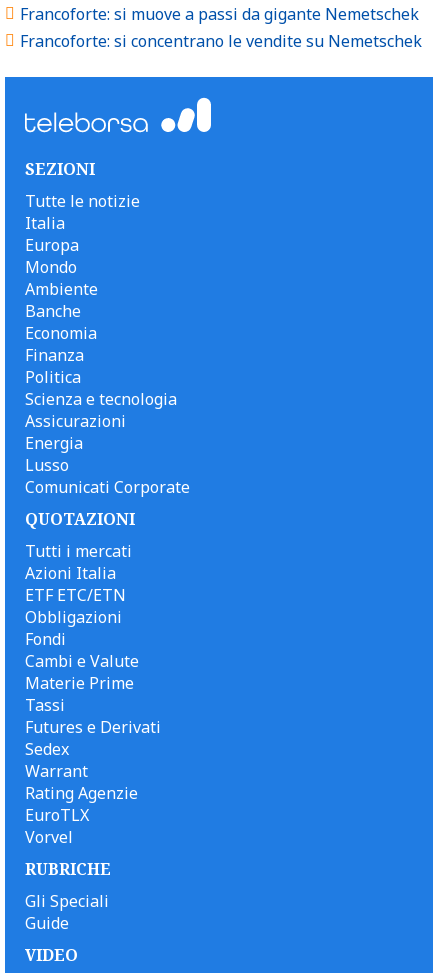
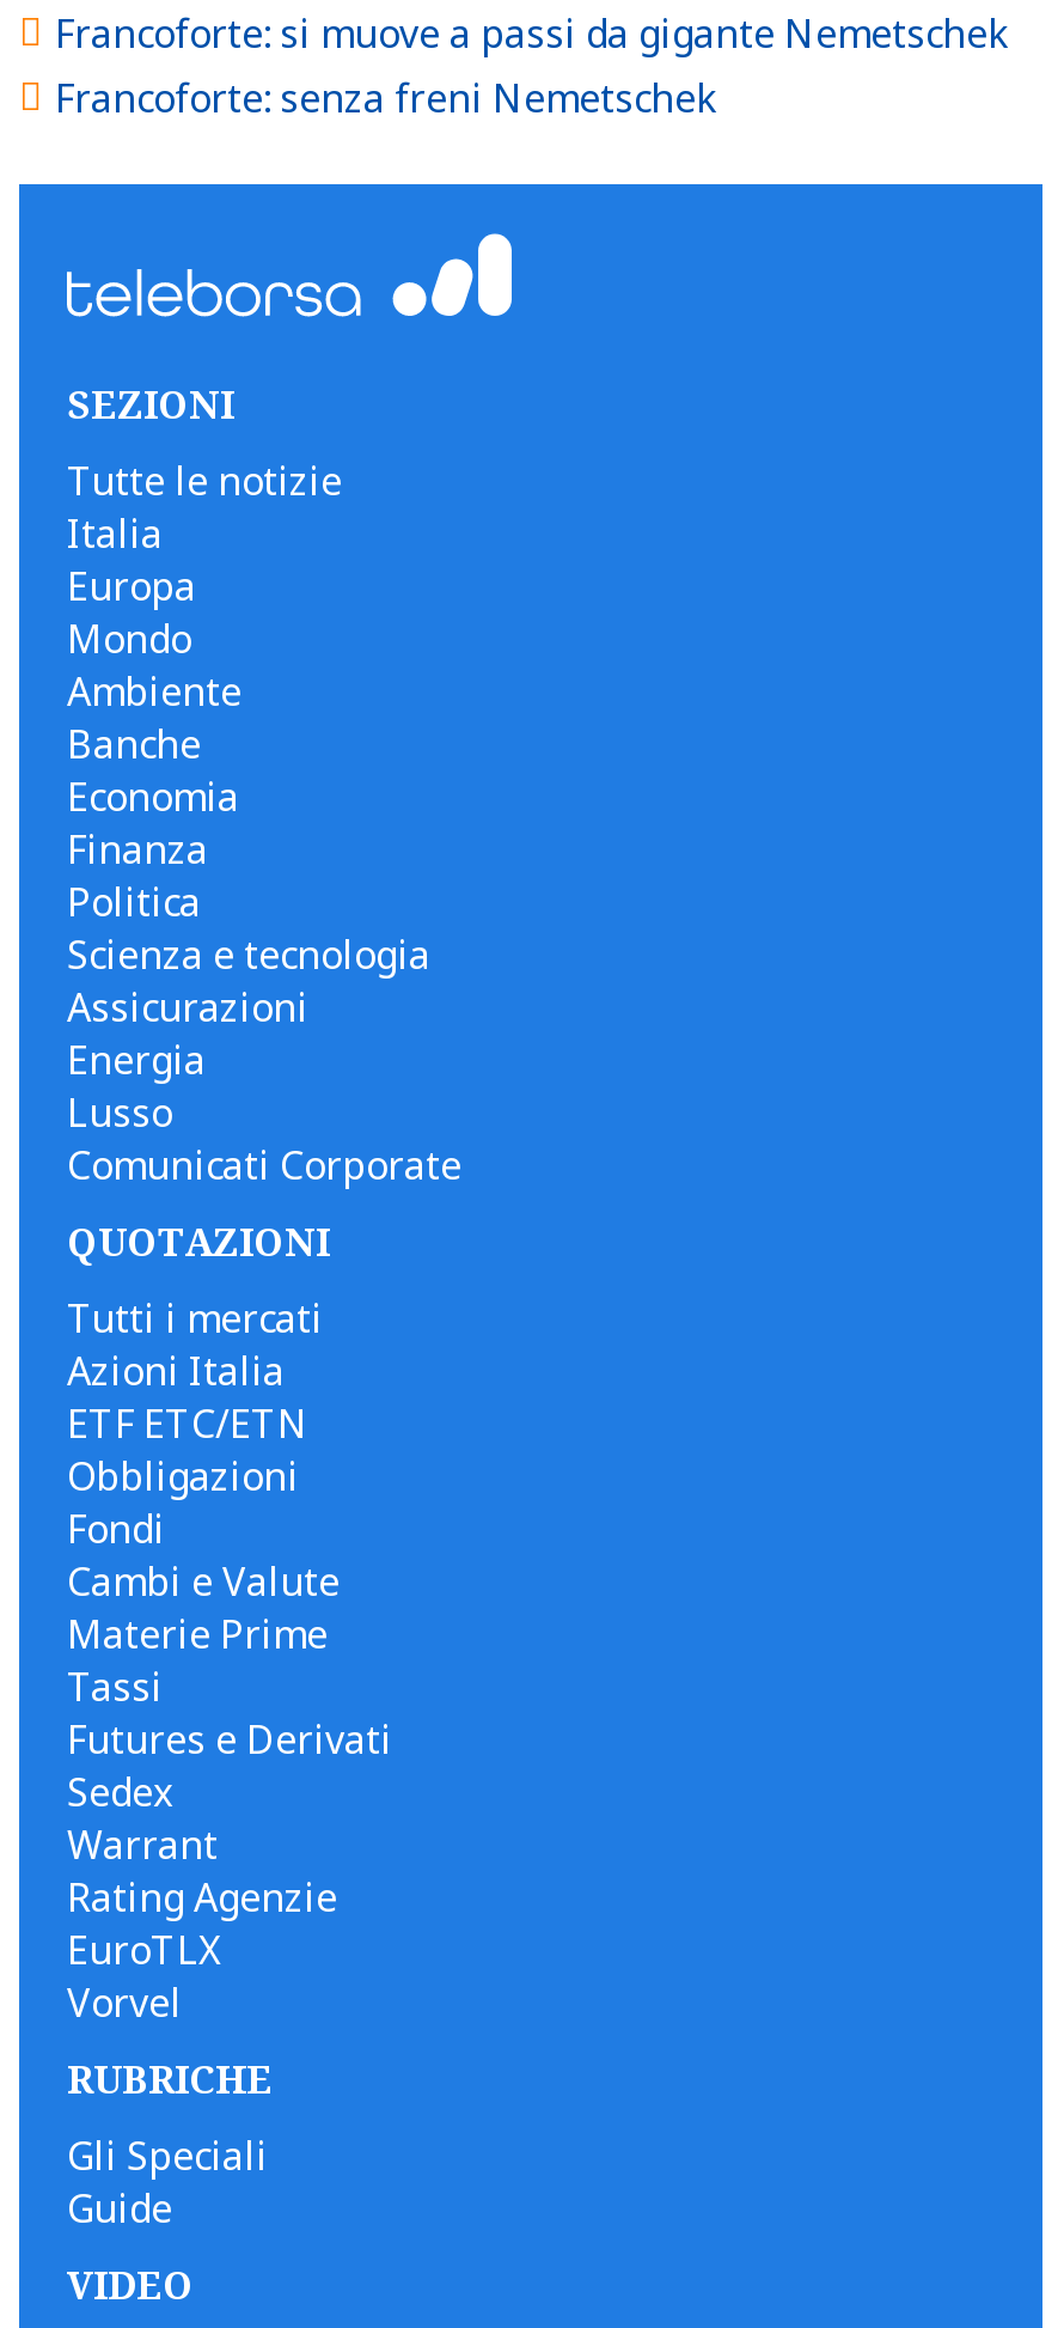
- Francoforte: si concentrano le vendite su Nemetschek
+ Francoforte: senza freni Nemetschek
